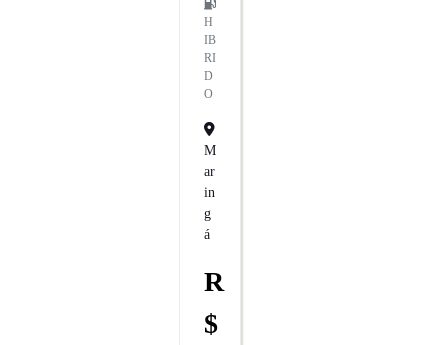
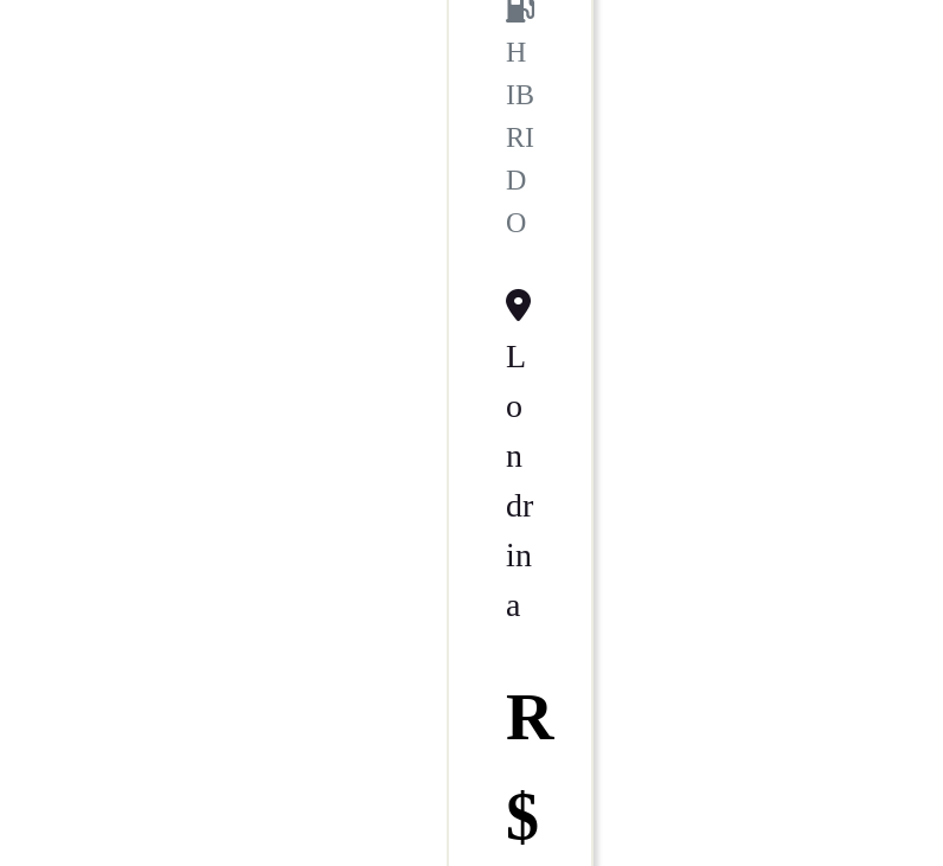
- M
- Ar
+ L
+ O
+ N
+ Dr

moved down: In

- G
- Á
+ A
